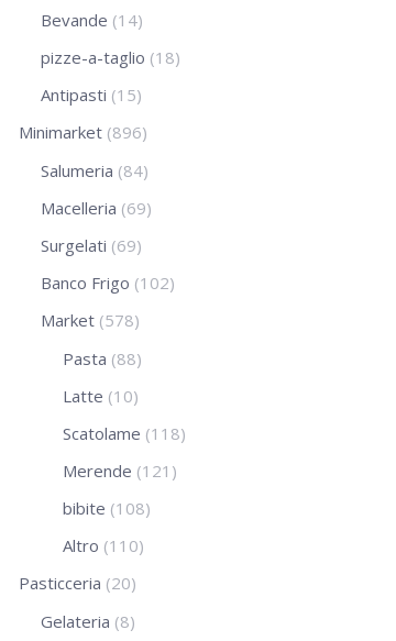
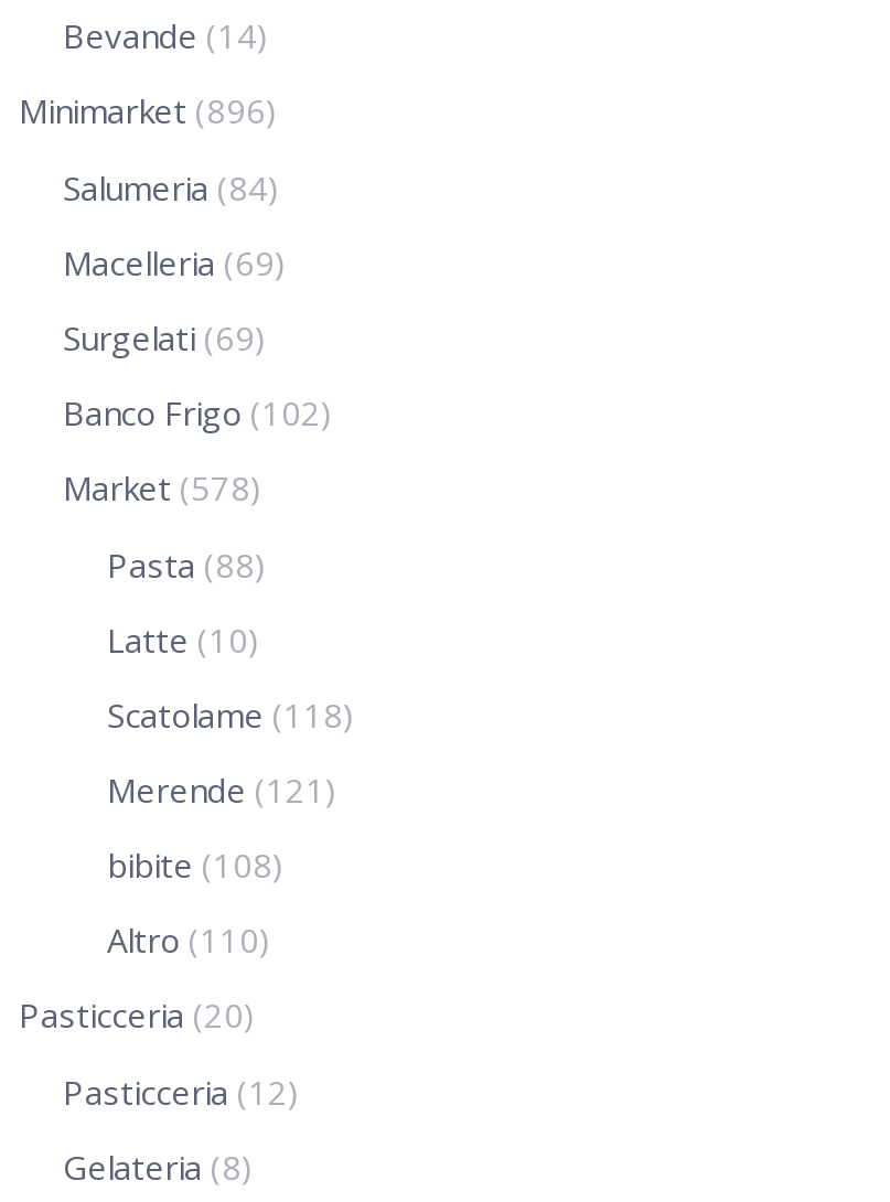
- pizze-a-taglio (18)
- Antipasti (15)

moved up: Minimarket (896) | Salumeria (84) | Macelleria (69) | ... | Altro (110) | Pasticceria (20)

+ Pasticceria (12)
